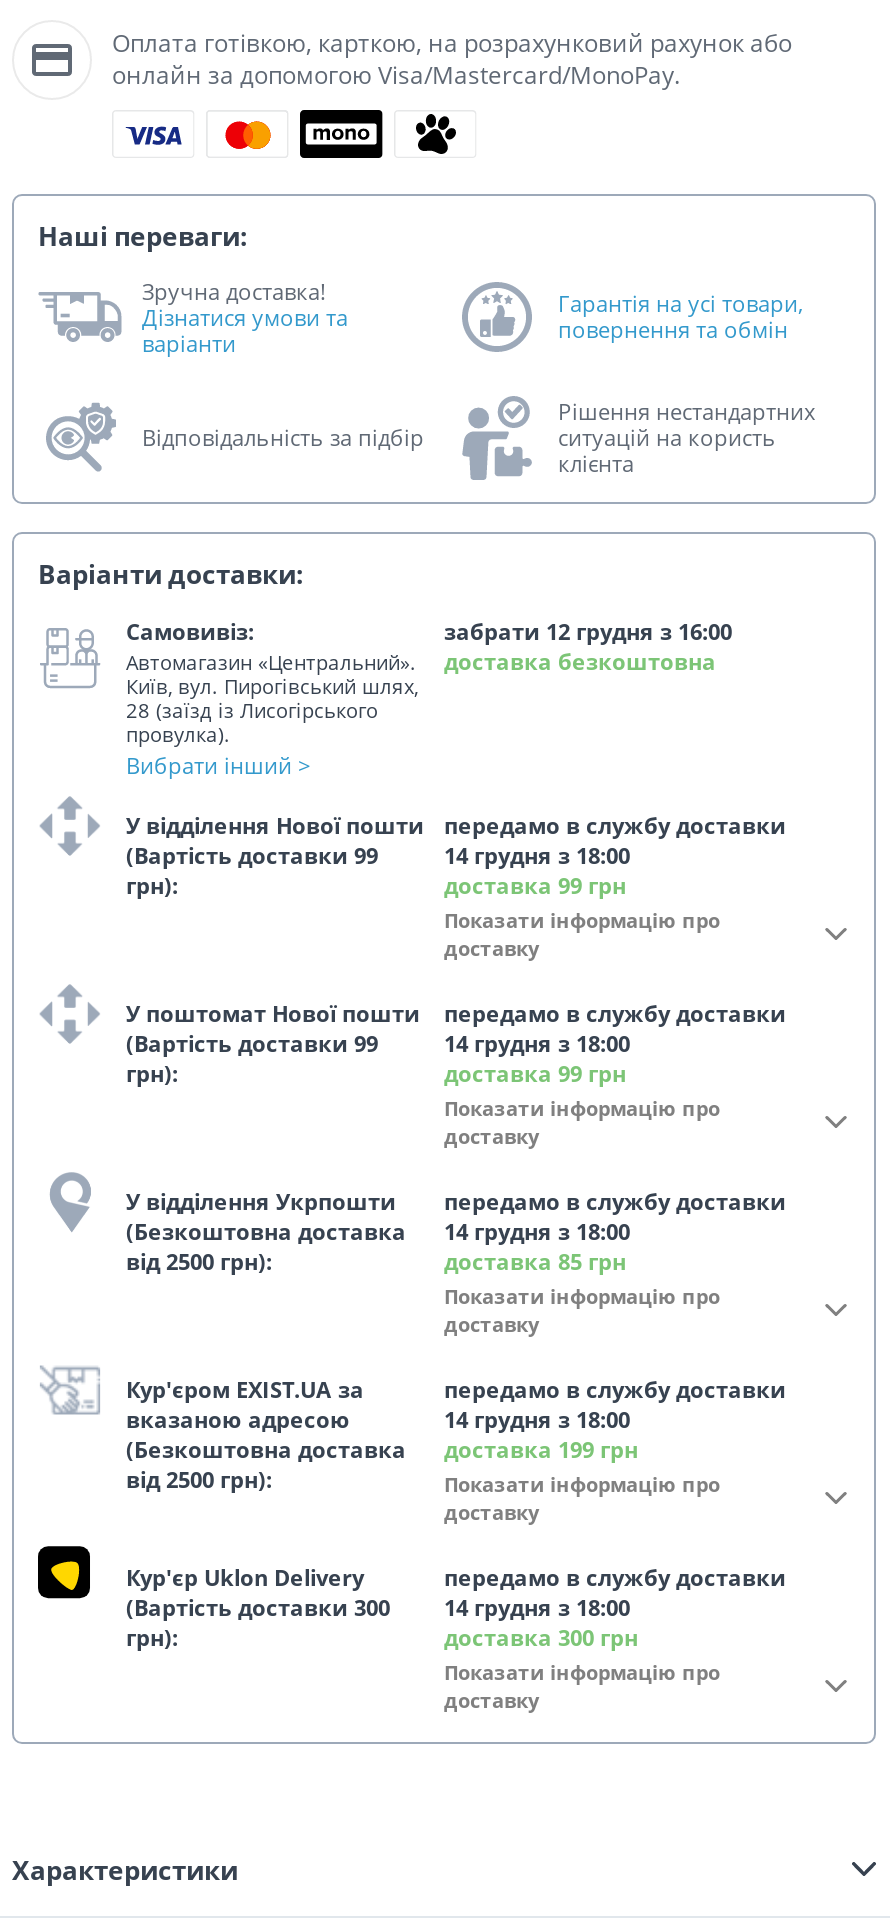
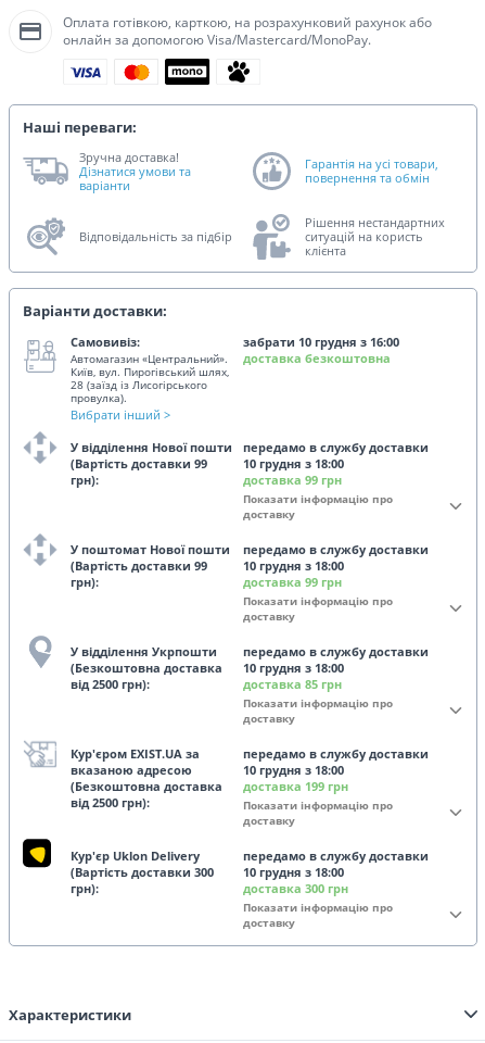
- забрати 12 грудня з 16:00
+ забрати 10 грудня з 16:00

- 14 грудня з 18:00
+ 10 грудня з 18:00

- 14 грудня з 18:00
+ 10 грудня з 18:00

- (Безкоштовна доставка 14 грудня з 18:00
+ (Безкоштовна доставка 10 грудня з 18:00

- 14 грудня з 18:00
+ 10 грудня з 18:00

- (Вартість доставки 300 14 грудня з 18:00
+ (Вартість доставки 300 10 грудня з 18:00
